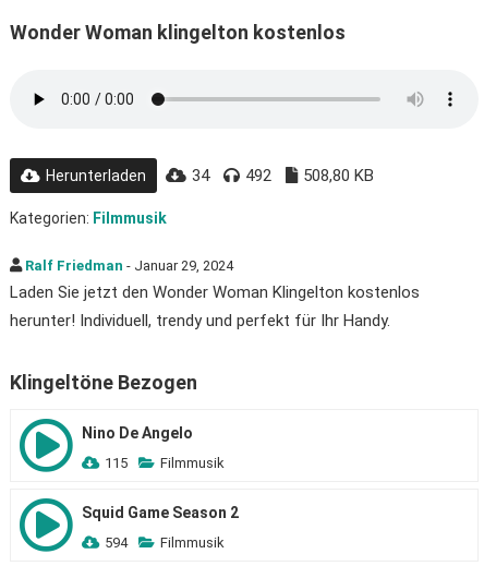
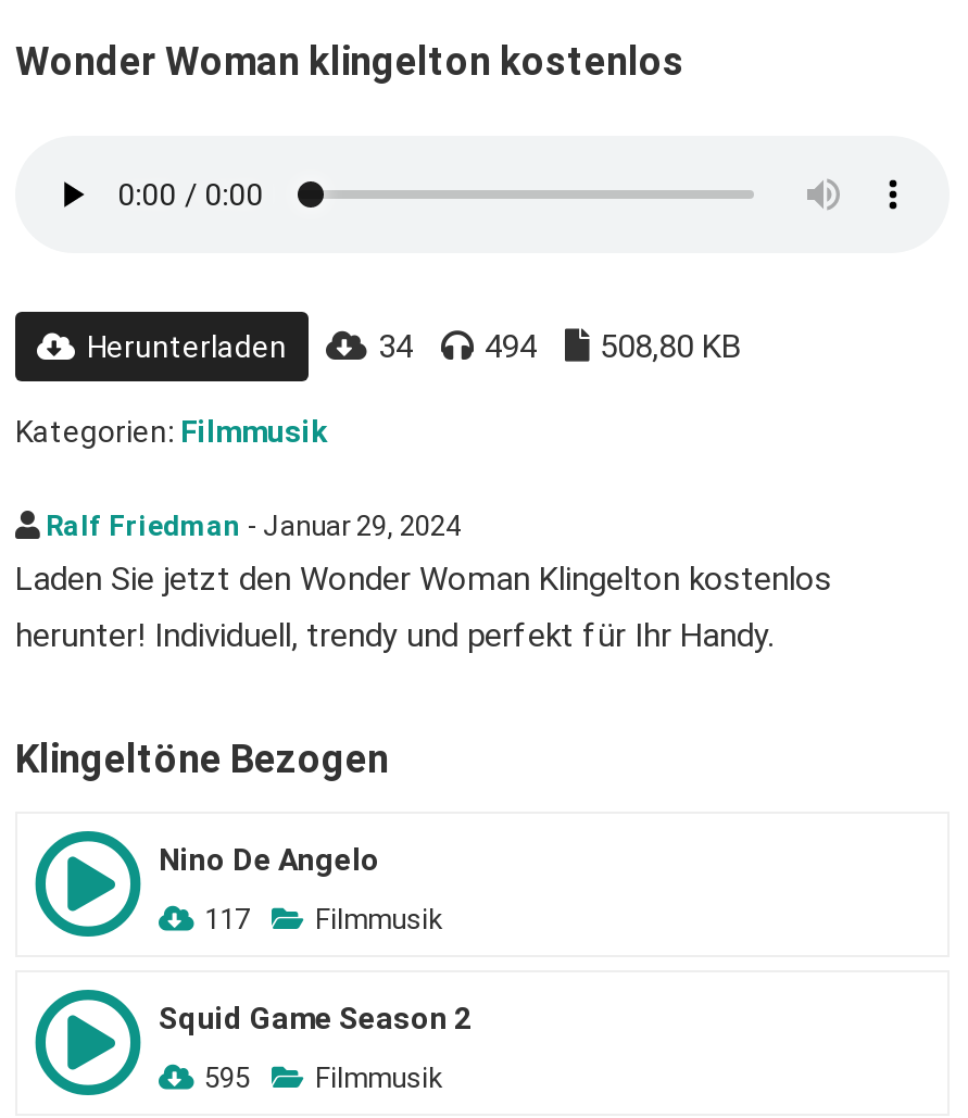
- 34 492 508,80 KB
+ 34 494 508,80 KB

- 115 Filmmusik
+ 117 Filmmusik

- 594 Filmmusik
+ 595 Filmmusik
